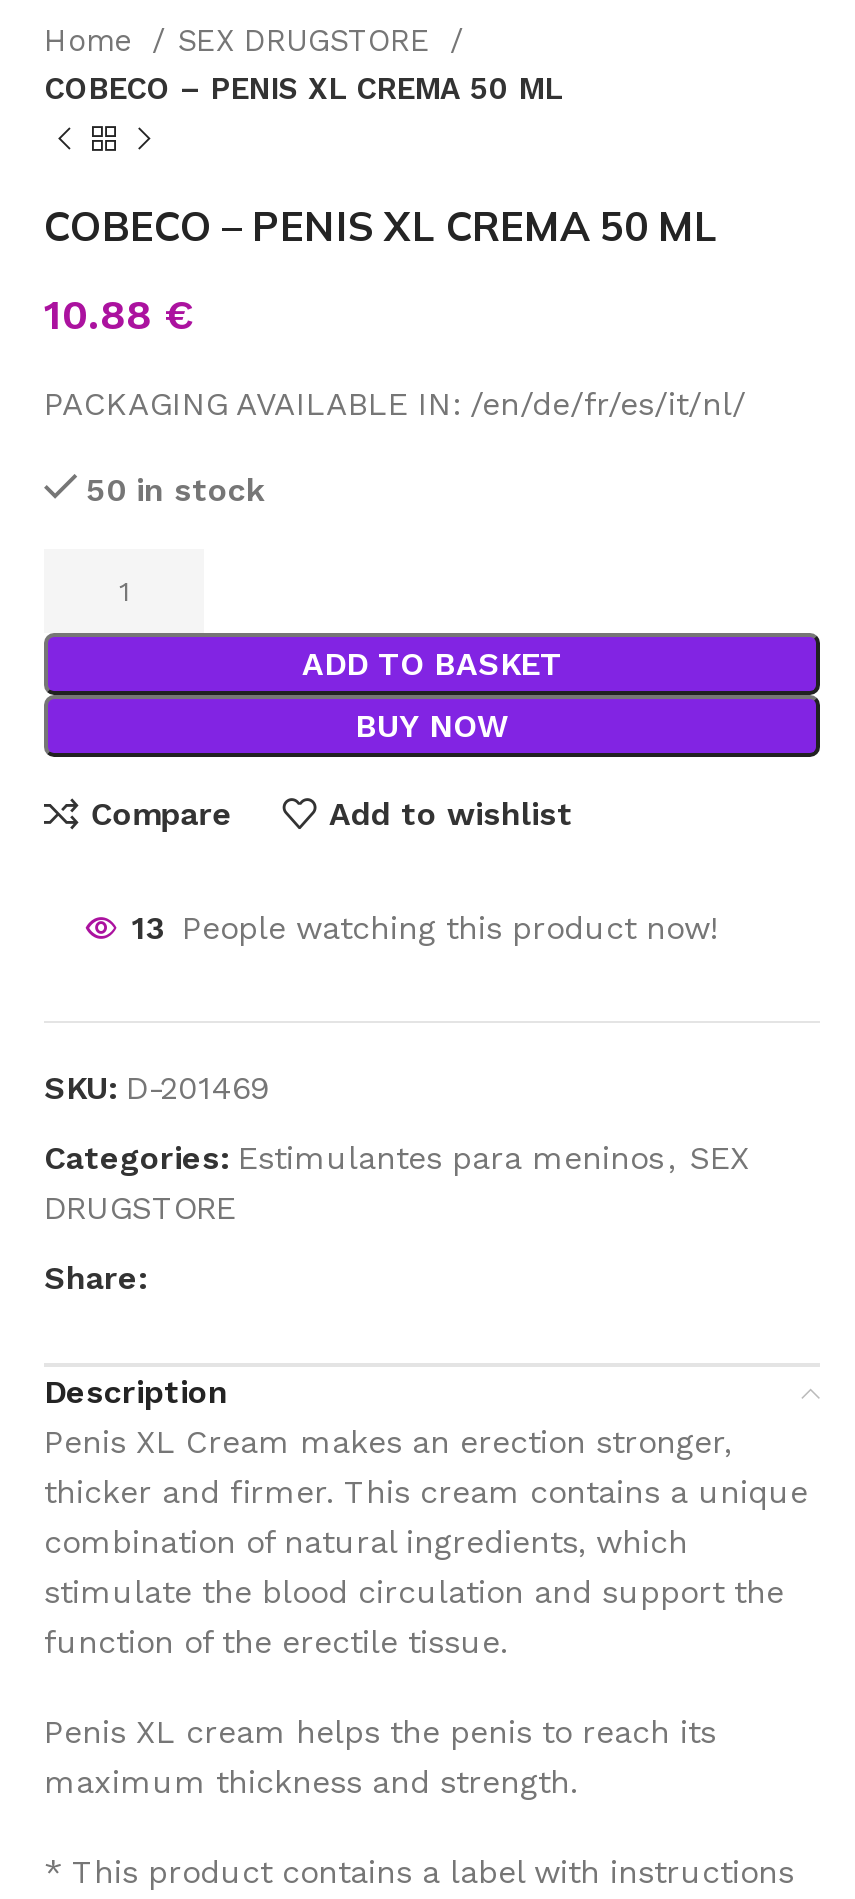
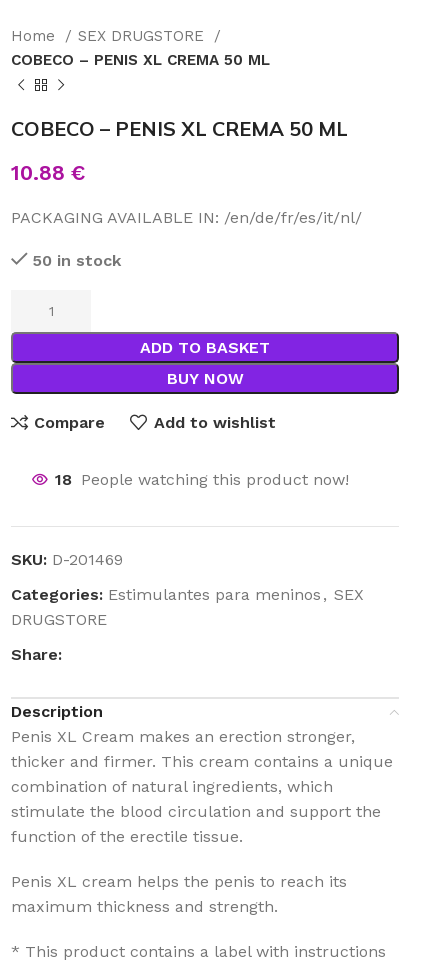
- 13 People watching this product now!
+ 18 People watching this product now!
